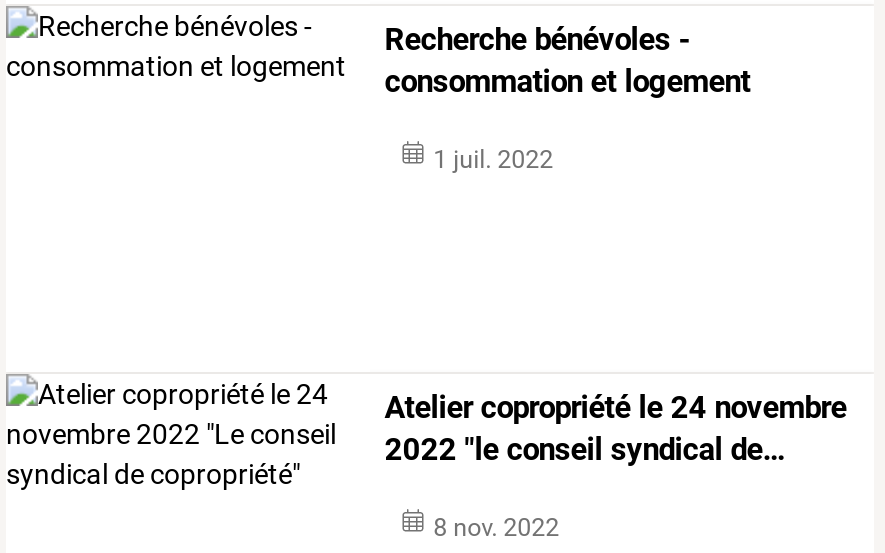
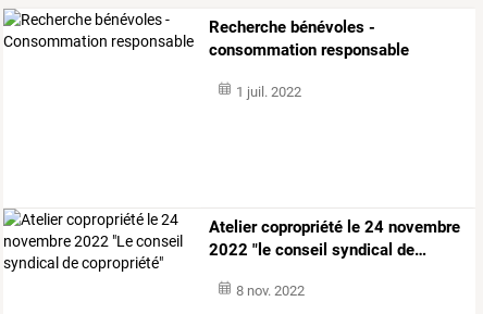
- consommation et logement
+ consommation responsable
